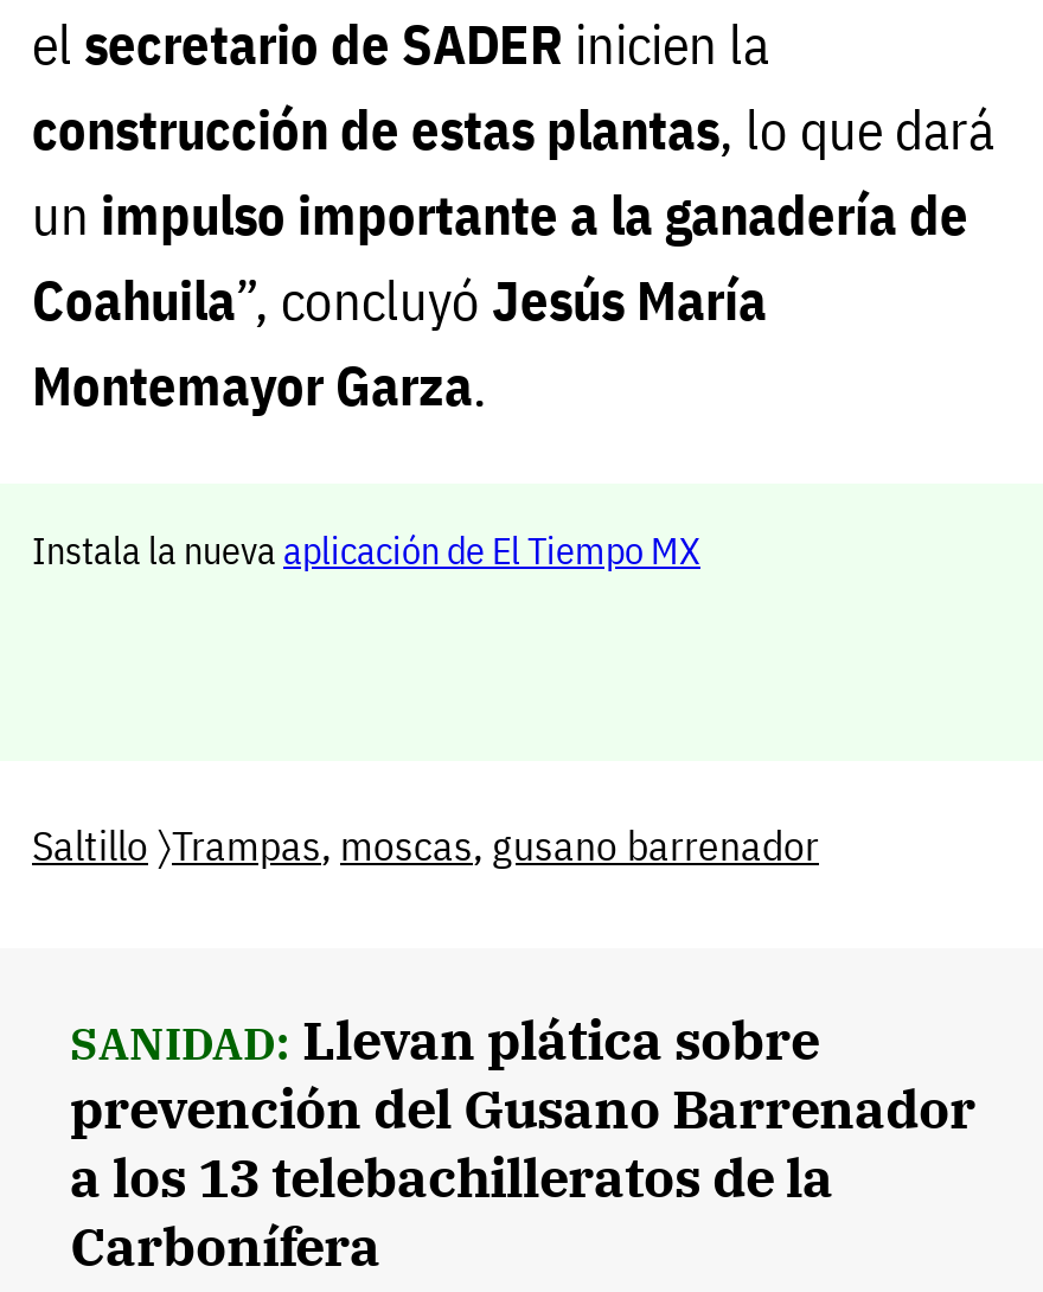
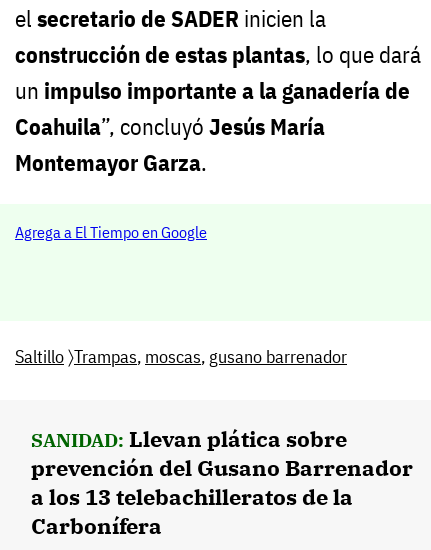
- Instala la nueva aplicación de El Tiempo MX
+ Agrega a El Tiempo en Google
